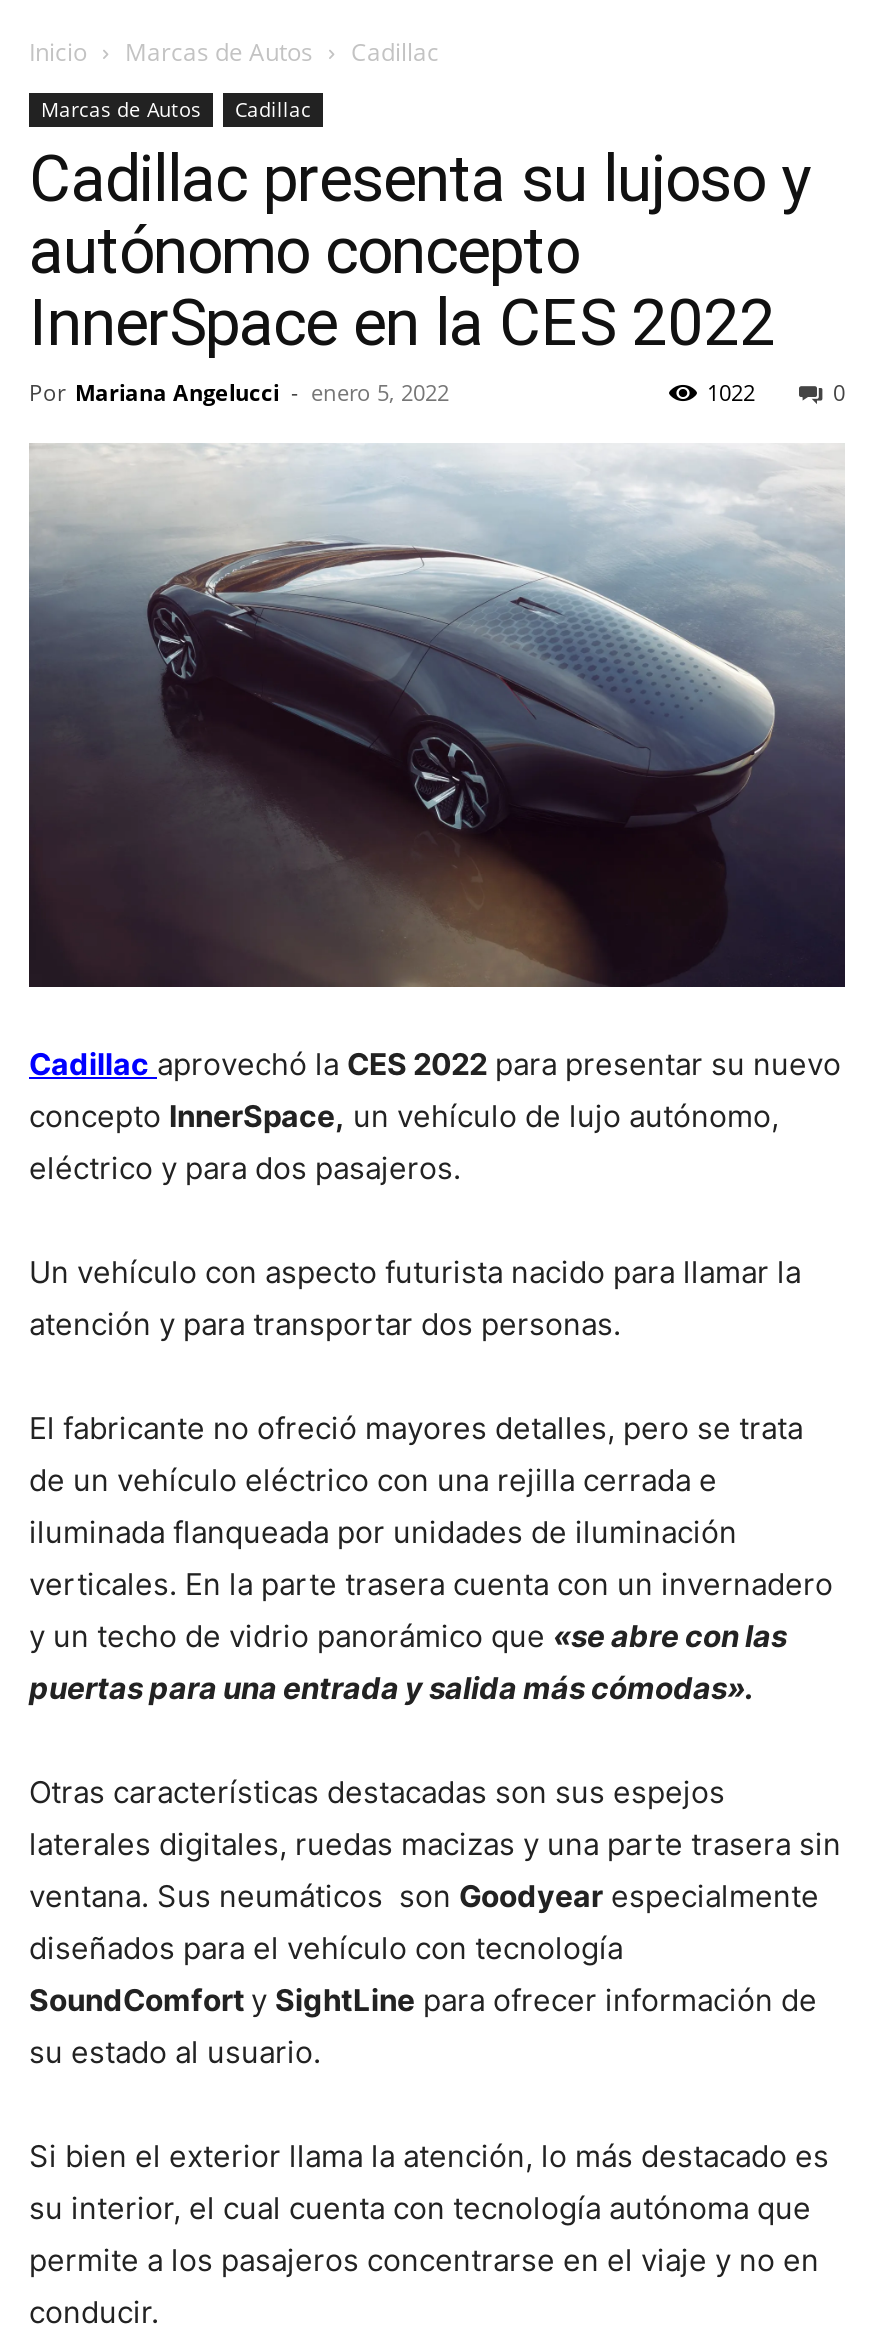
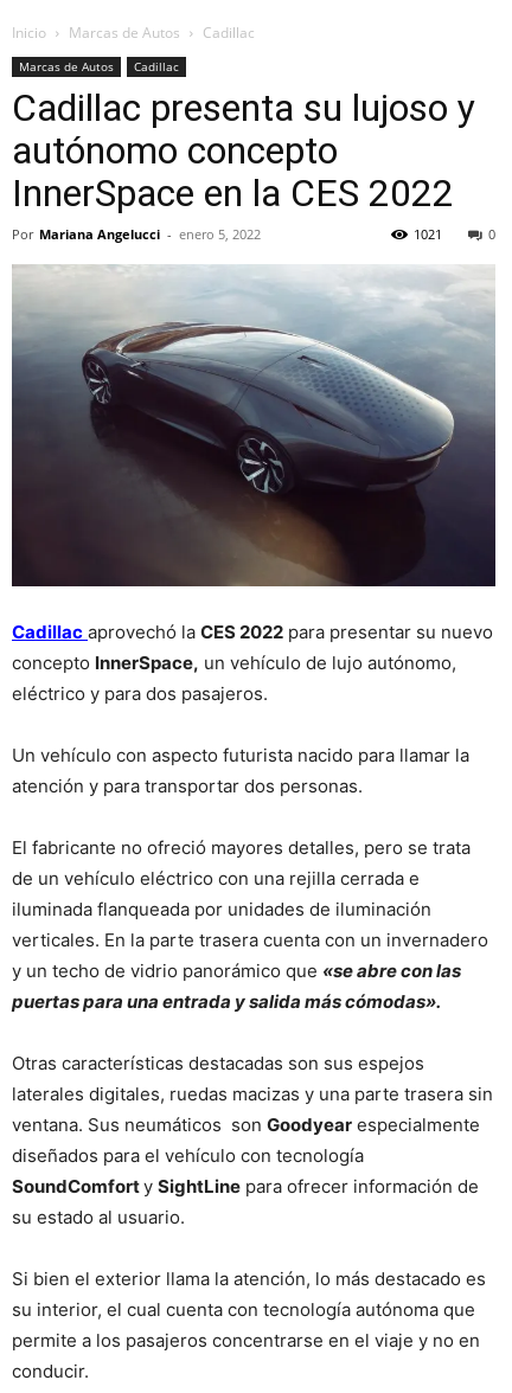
- 1022
+ 1021
